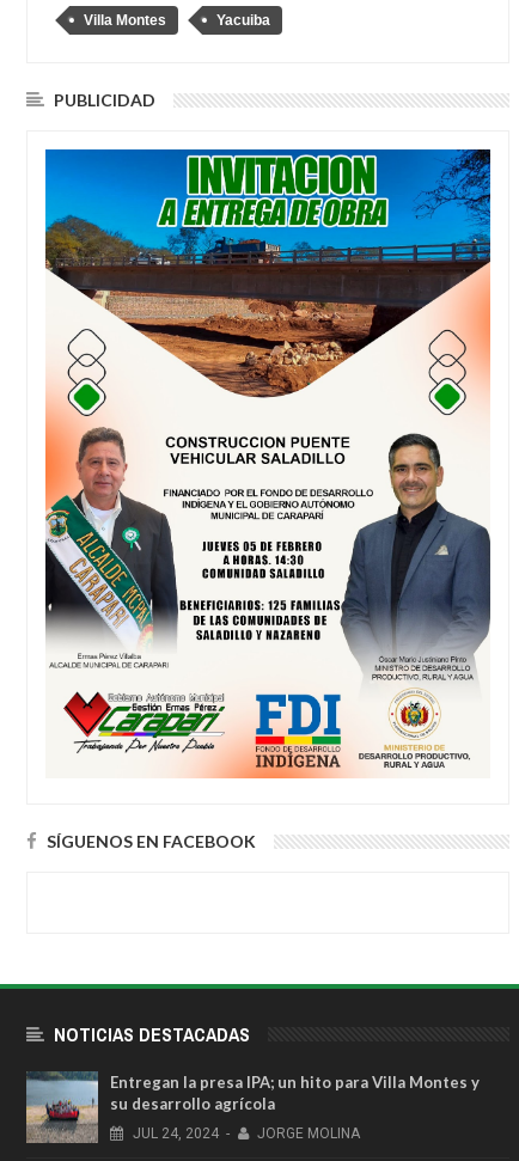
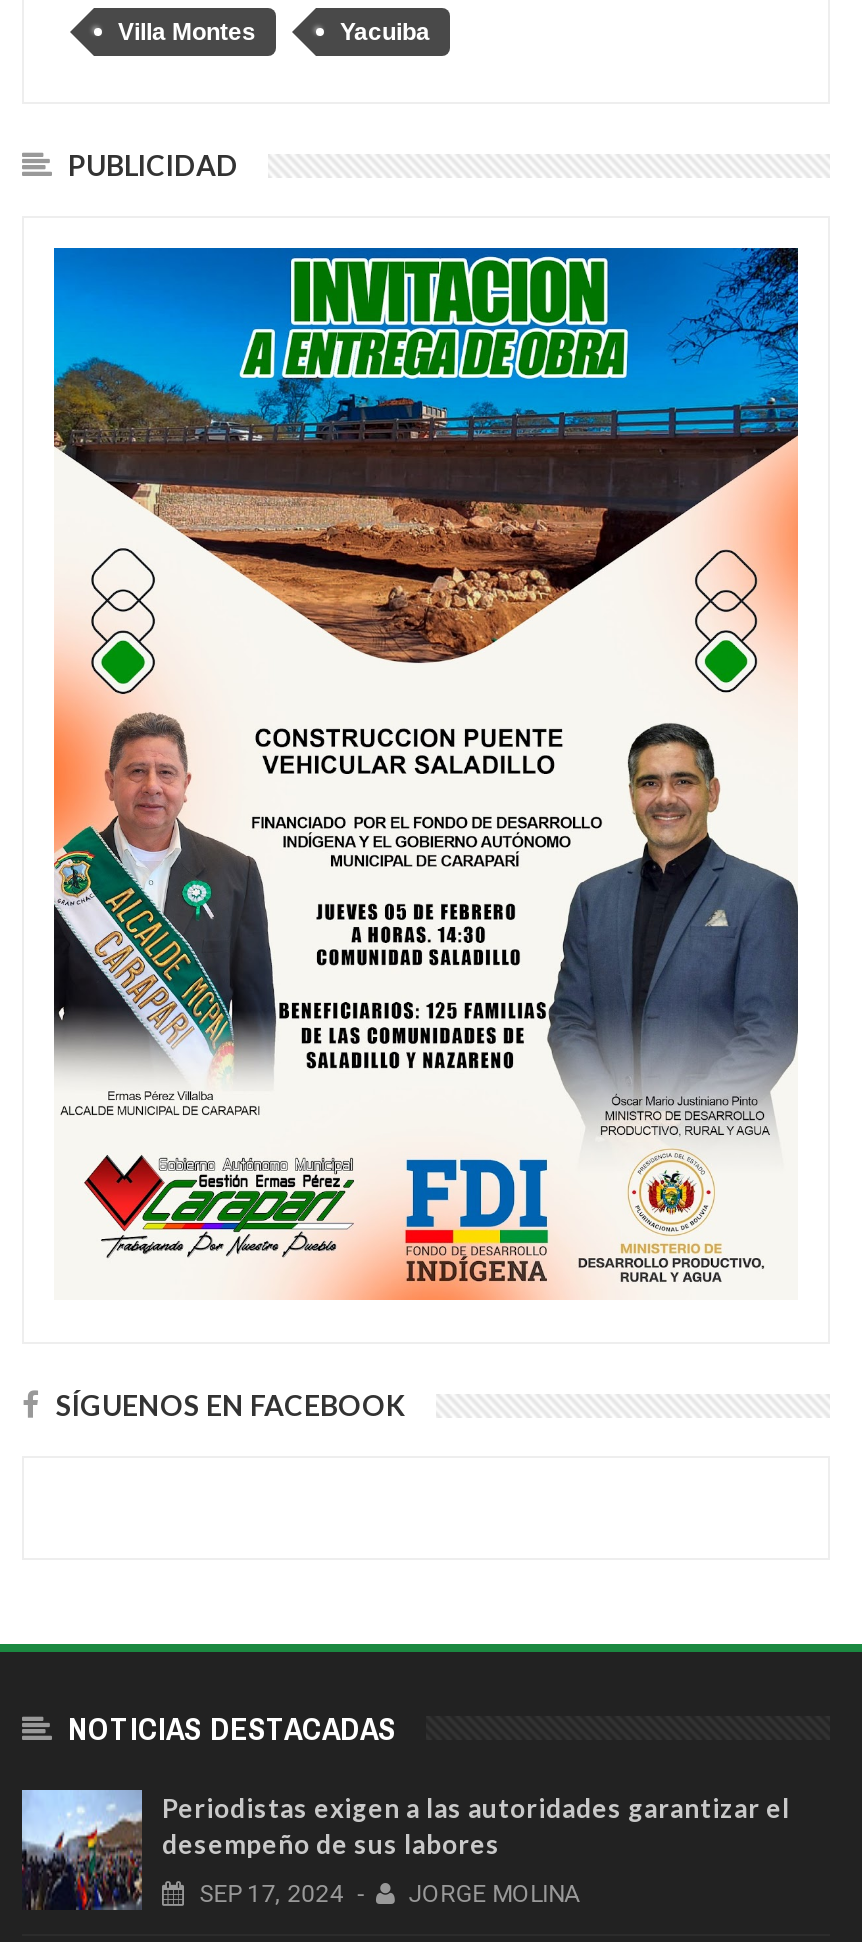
- [image]
- Entregan la presa IPA; un hito para Villa Montes y
- su desarrollo agrícola
+ [image]
+ Periodistas exigen a las autoridades garantizar el
+ desempeño de sus labores

- JUL 24, 2024 - JORGE MOLINA
+ SEP 17, 2024 - JORGE MOLINA
